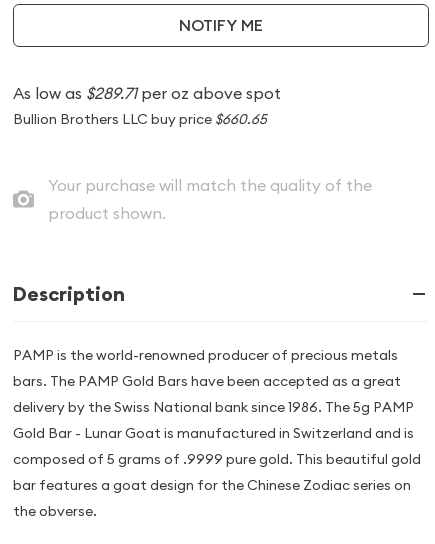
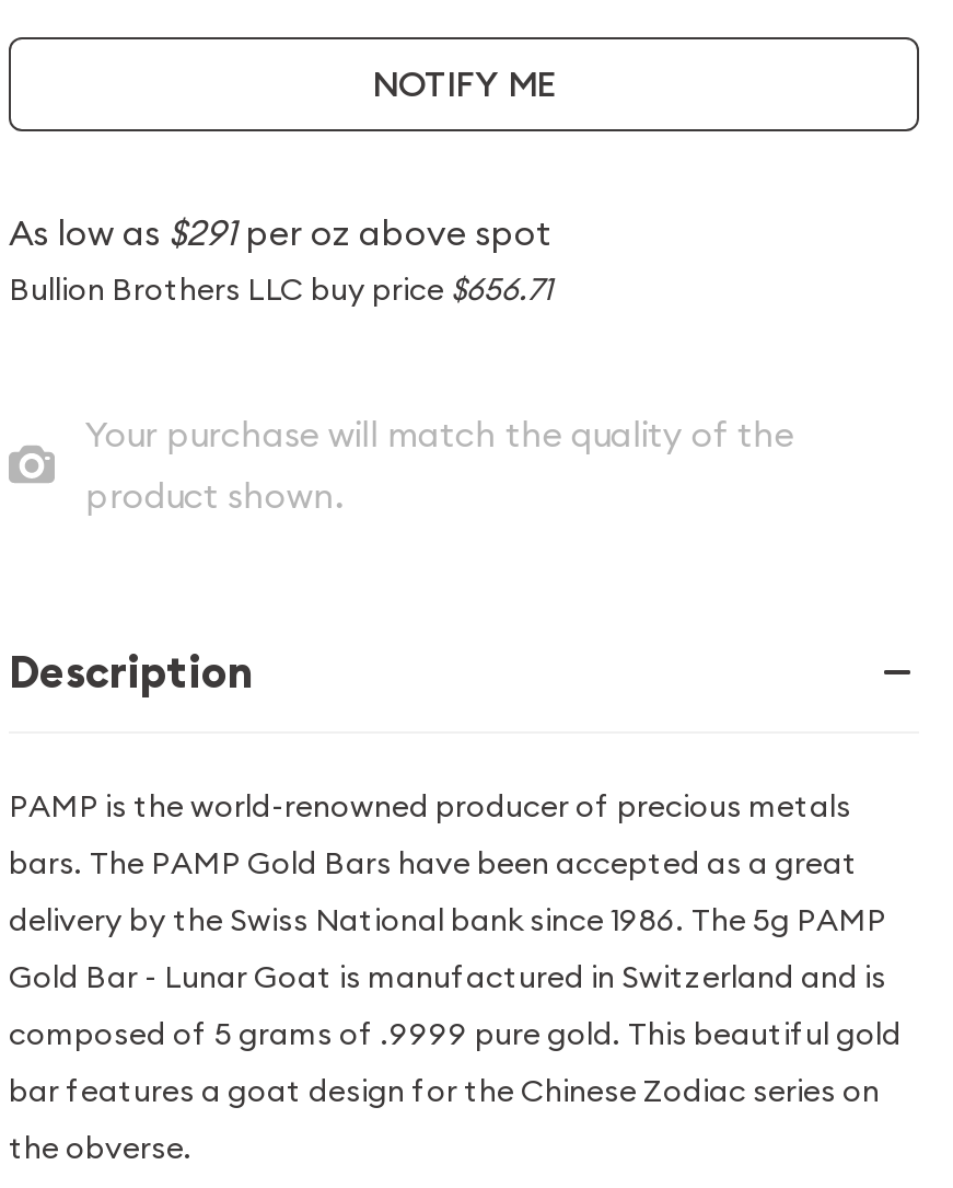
- As low as $289.71 per oz above spot
+ As low as $291 per oz above spot

- Bullion Brothers LLC buy price $660.65
+ Bullion Brothers LLC buy price $656.71
